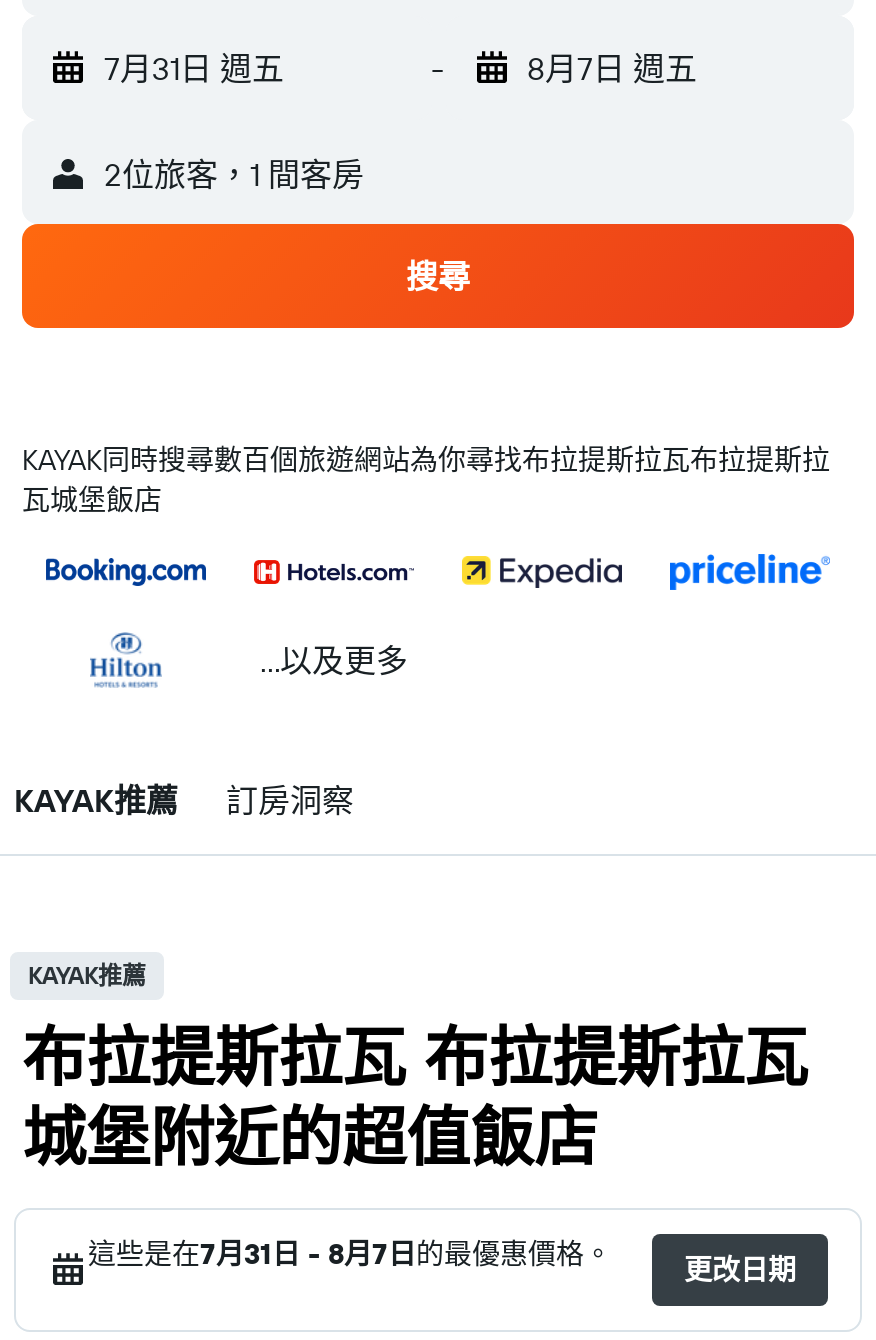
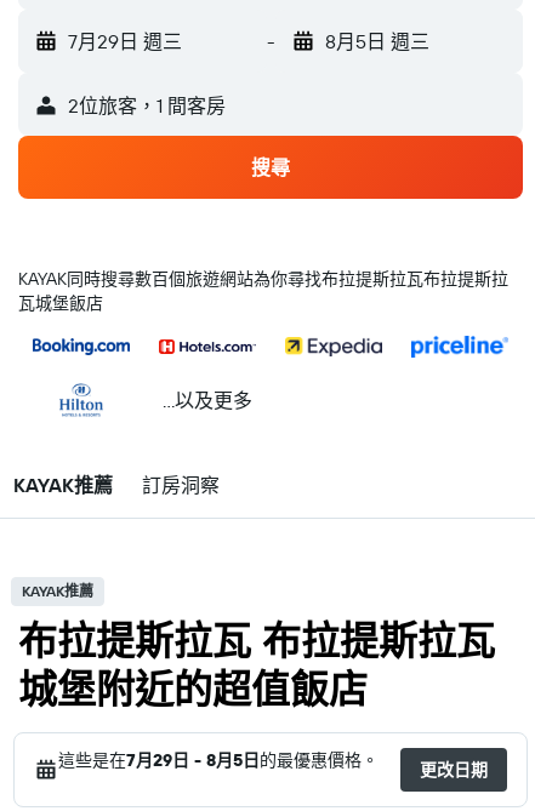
- 7月31日 週五
+ 7月29日 週三

- 8月7日 週五
+ 8月5日 週三

- 這些是在7月31日 - 8月7日的最優惠價格。
+ 這些是在7月29日 - 8月5日的最優惠價格。
